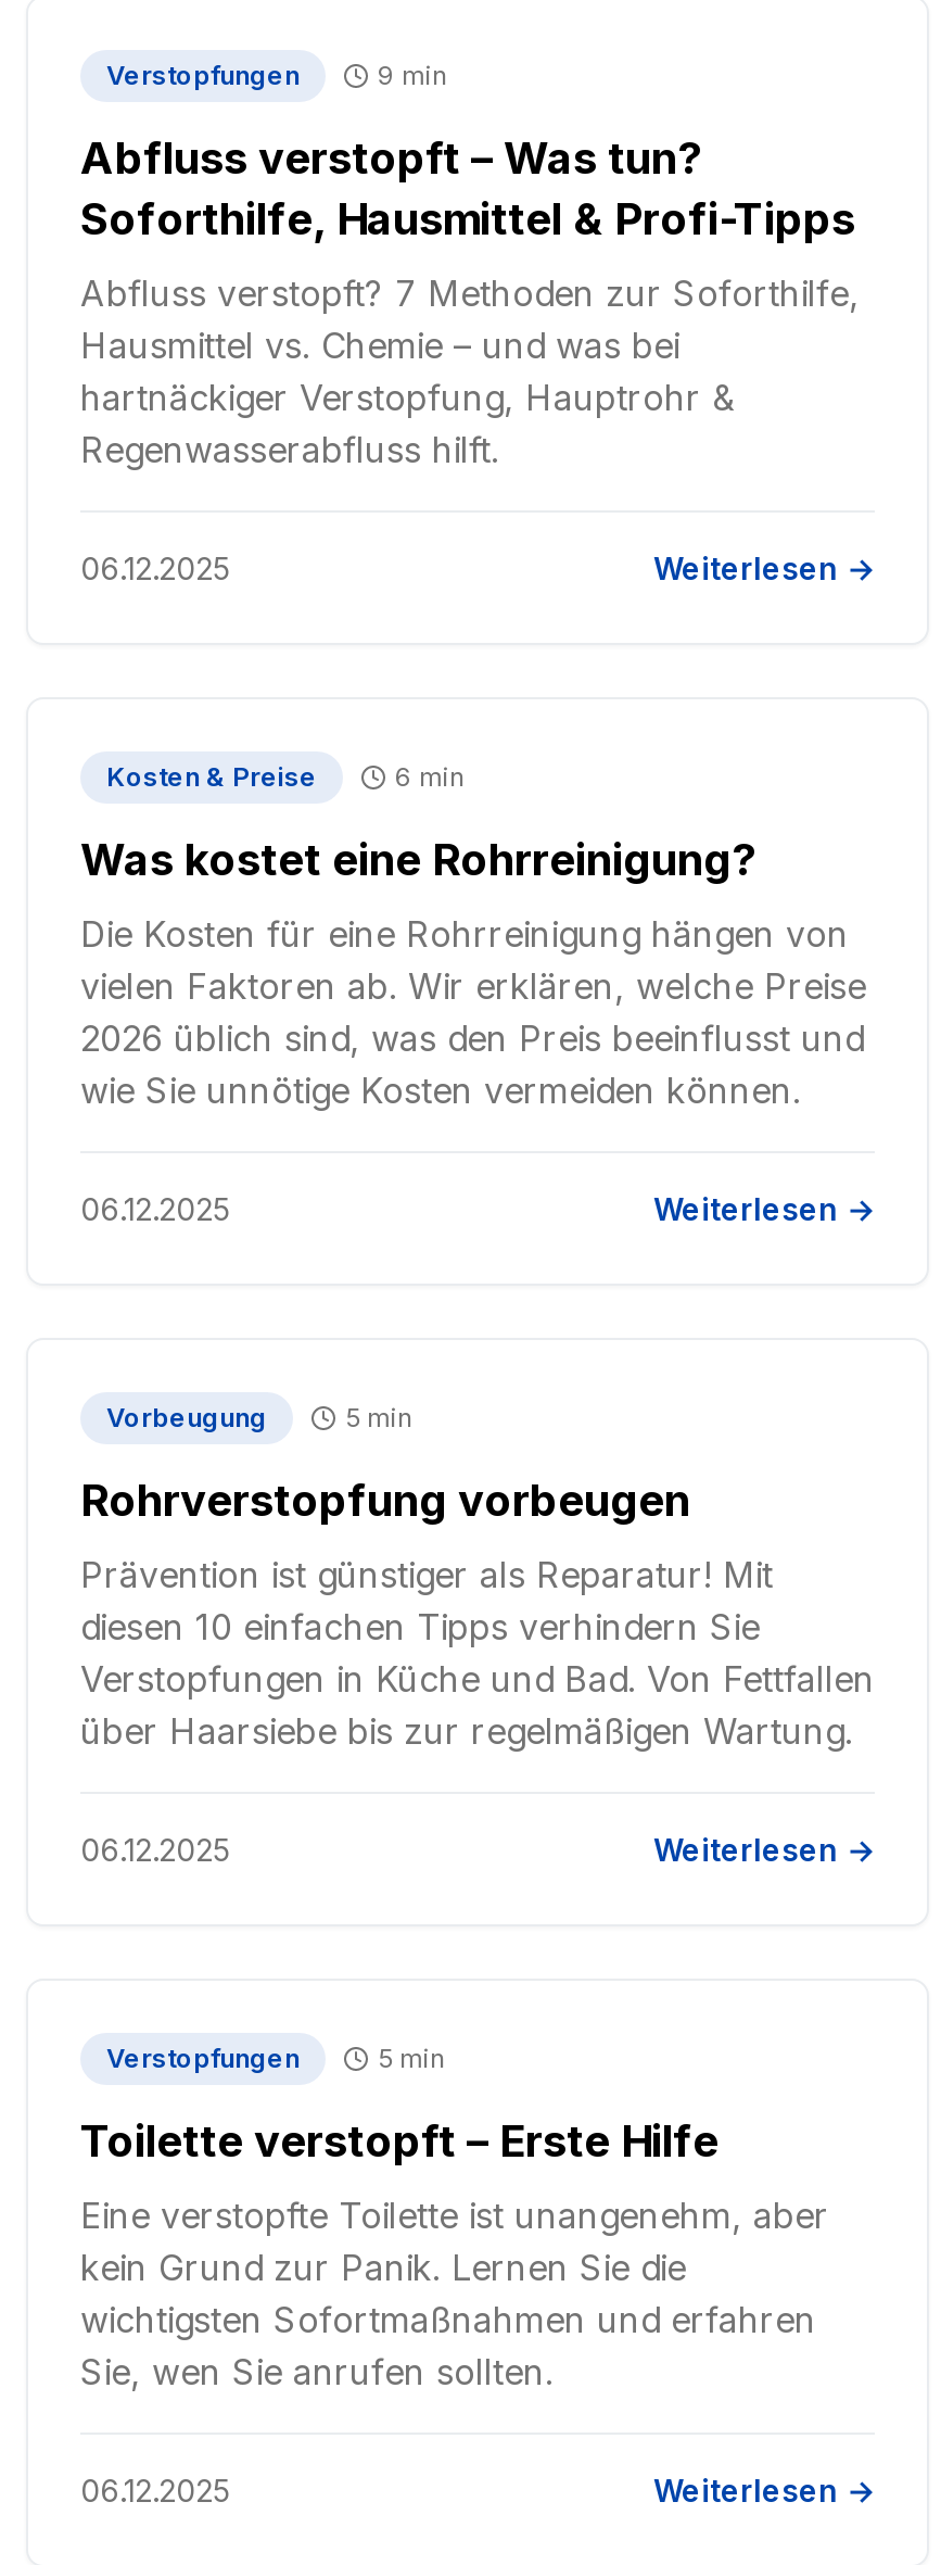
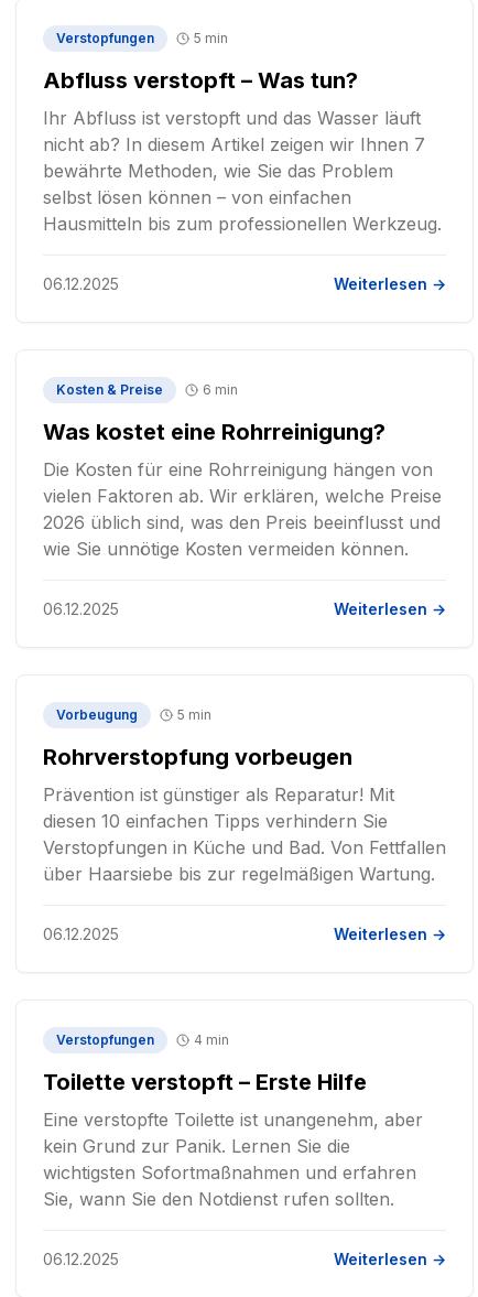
- 9 min
+ 5 min

- Soforthilfe, Hausmittel & Profi-Tipps
- Abfluss verstopft? 7 Methoden zur Soforthilfe,
- Hausmittel vs. Chemie – und was bei
- hartnäckiger Verstopfung, Hauptrohr &
- Regenwasserabfluss hilft.
+ Ihr Abfluss ist verstopft und das Wasser läuft
+ nicht ab? In diesem Artikel zeigen wir Ihnen 7
+ bewährte Methoden, wie Sie das Problem
+ selbst lösen können – von einfachen
+ Hausmitteln bis zum professionellen Werkzeug.

- 5 min
+ 4 min

- Sie, wen Sie anrufen sollten.
+ Sie, wann Sie den Notdienst rufen sollten.
